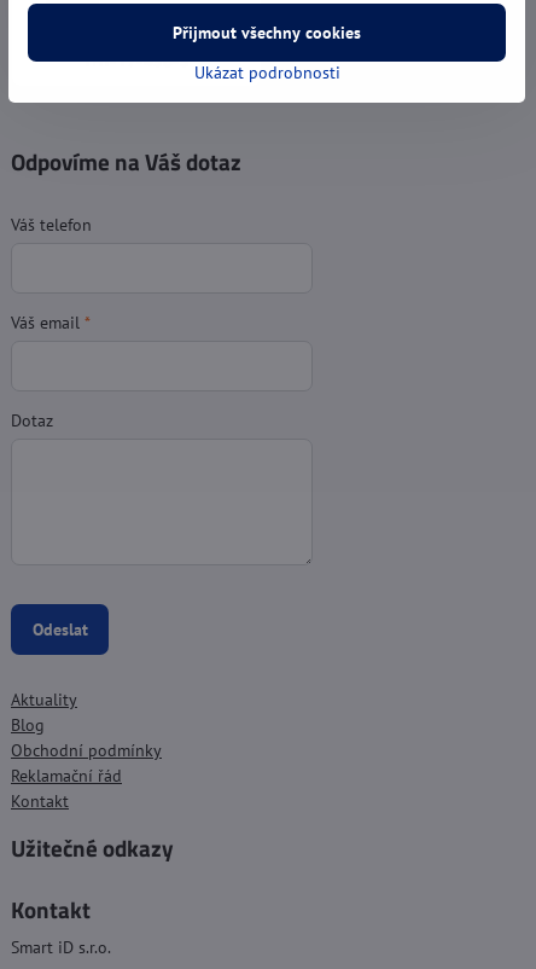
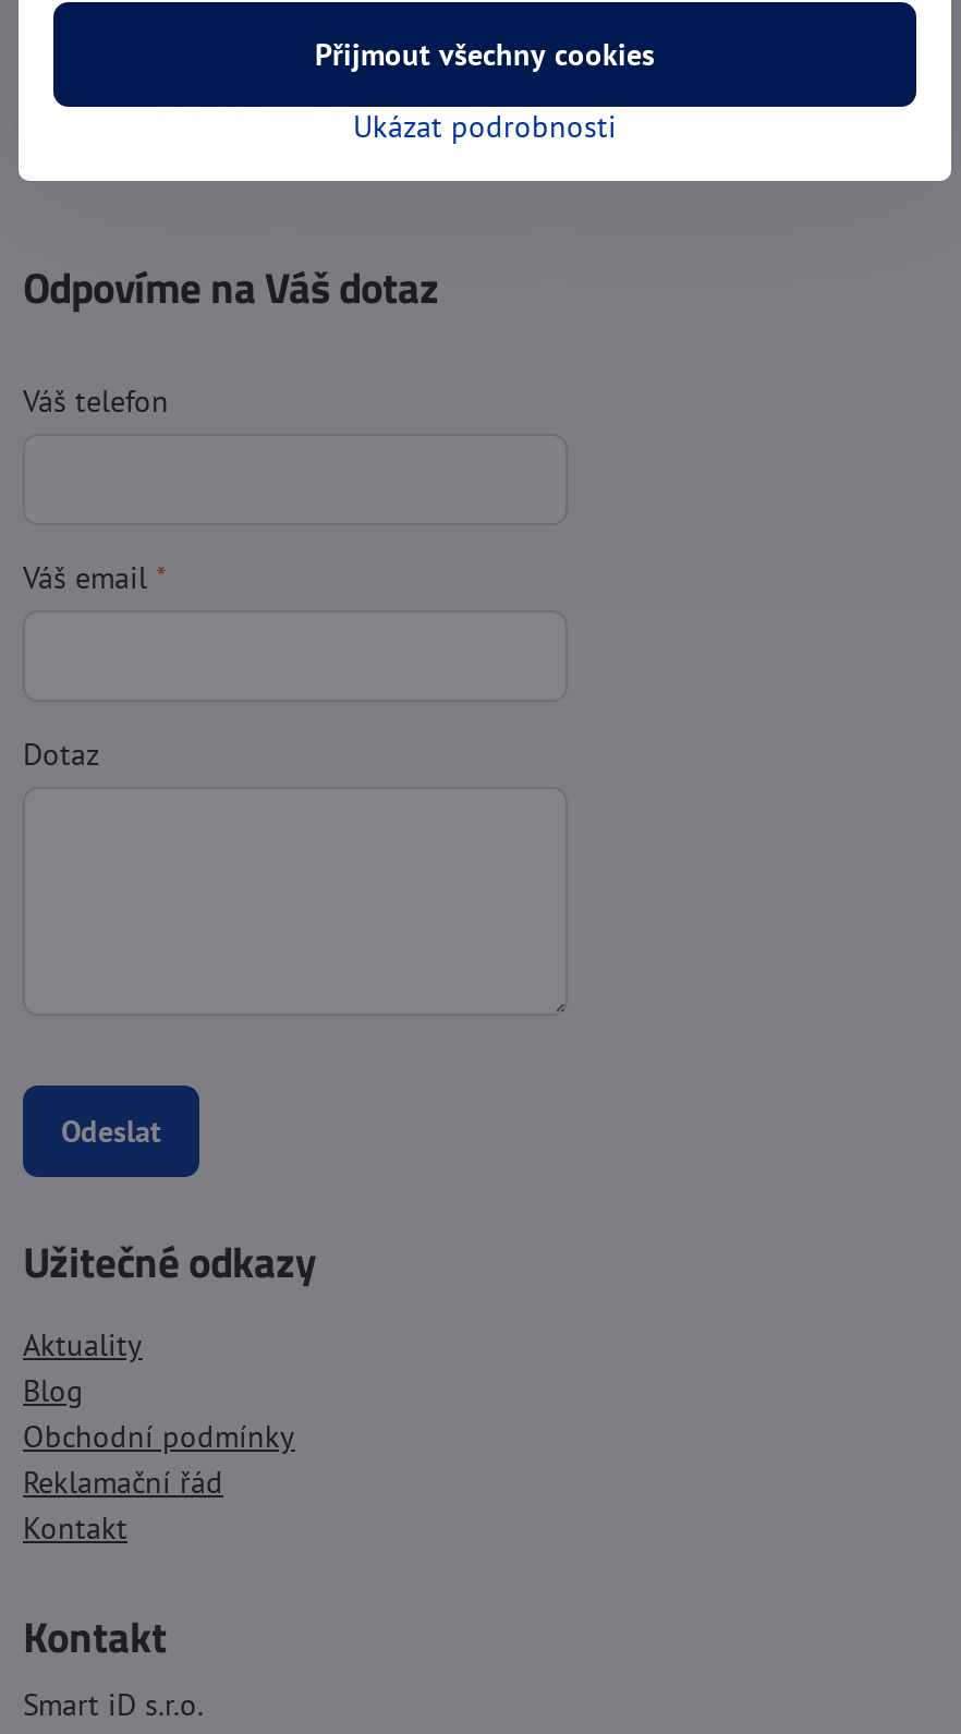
moved down: Aktuality | Blog | Obchodní podmínky | Reklamační řád | Kontakt

moved up: Užitečné odkazy
